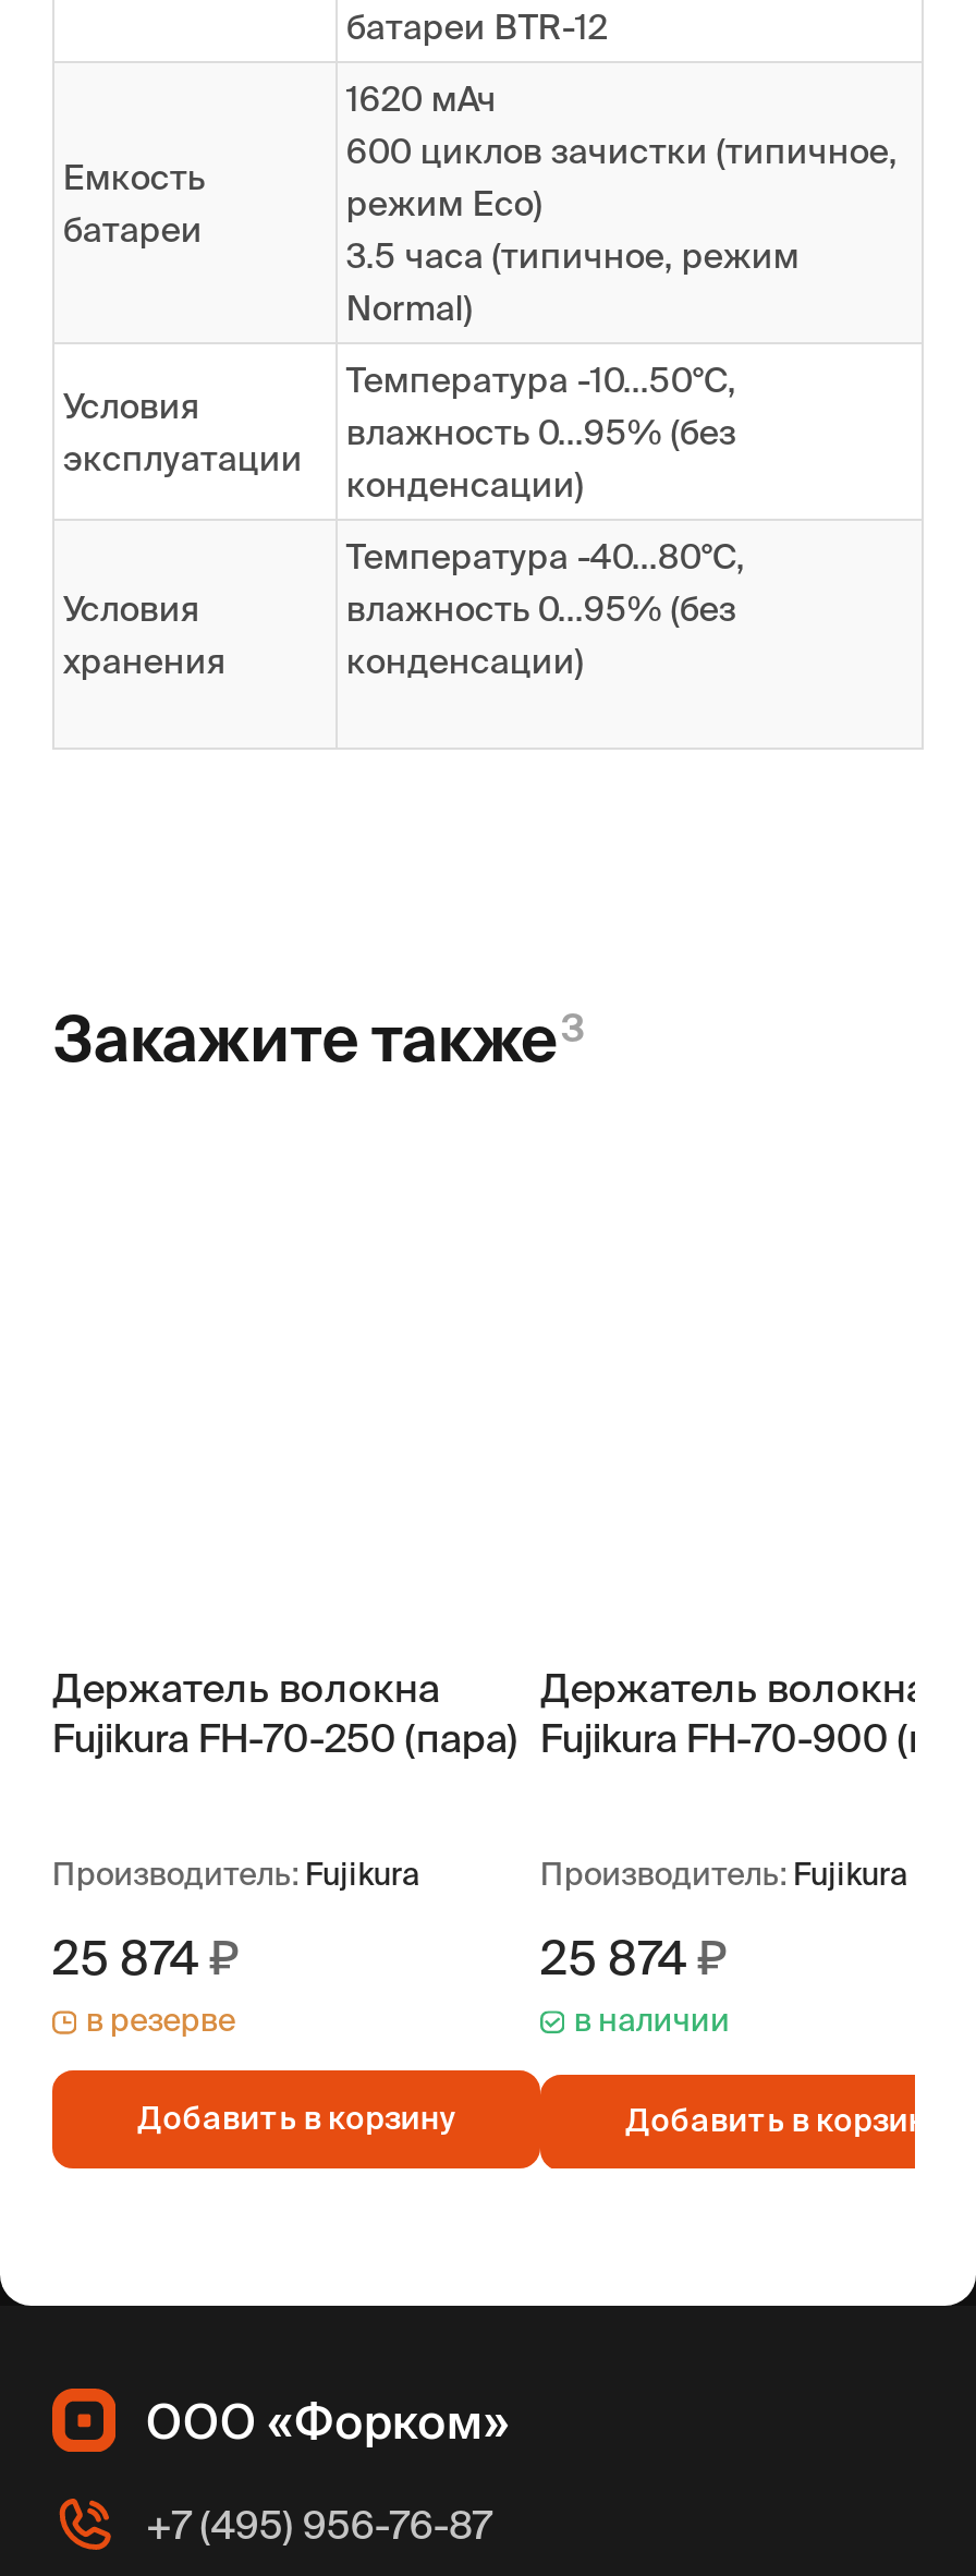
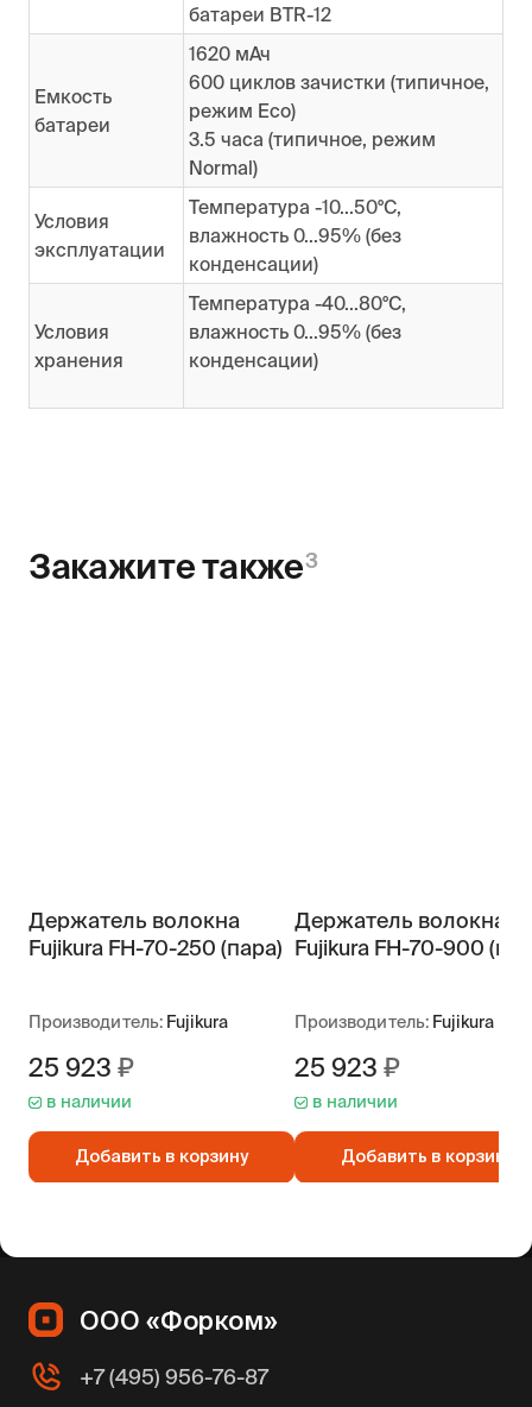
- 25 874
+ 25 923

- 25 874
+ 25 923

- в резерве
+ в наличии
